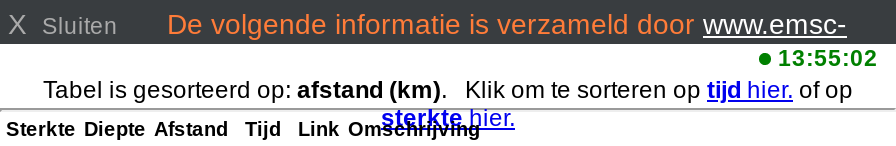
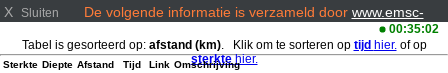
- 13:55:02
+ 00:35:02
